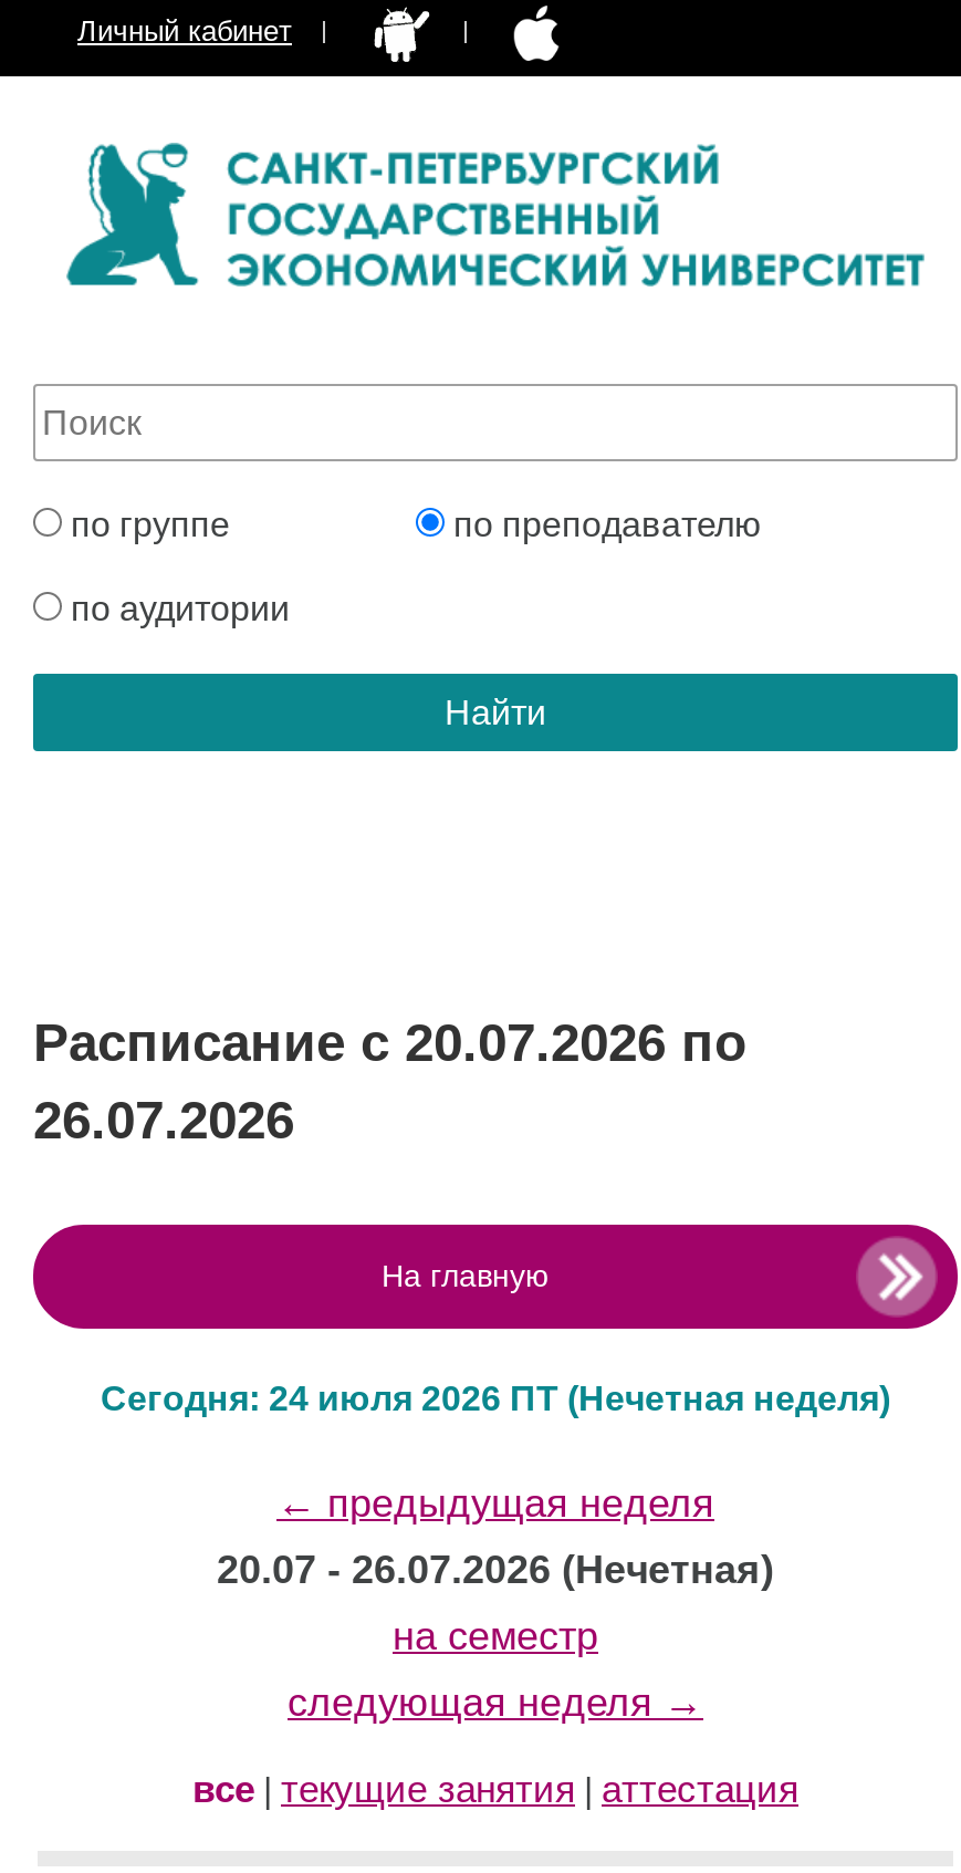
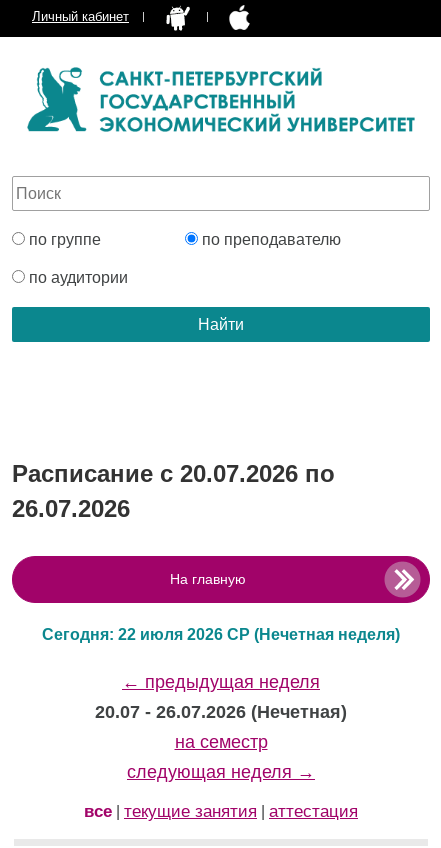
- Сегодня: 24 июля 2026 ПТ (Нечетная неделя)
+ Сегодня: 22 июля 2026 СР (Нечетная неделя)
